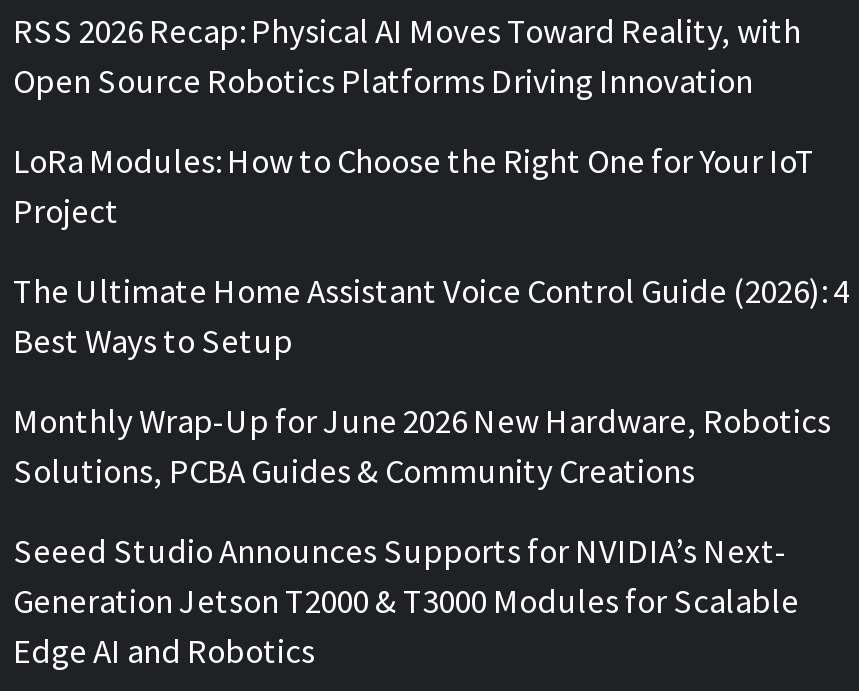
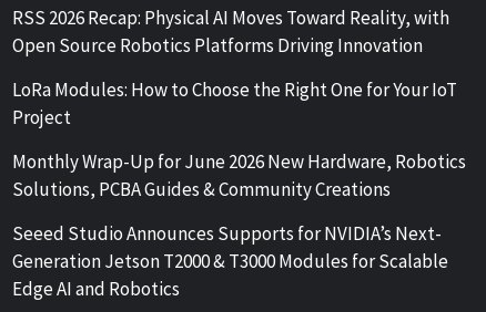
- The Ultimate Home Assistant Voice Control Guide (2026): 4
- Best Ways to Setup
